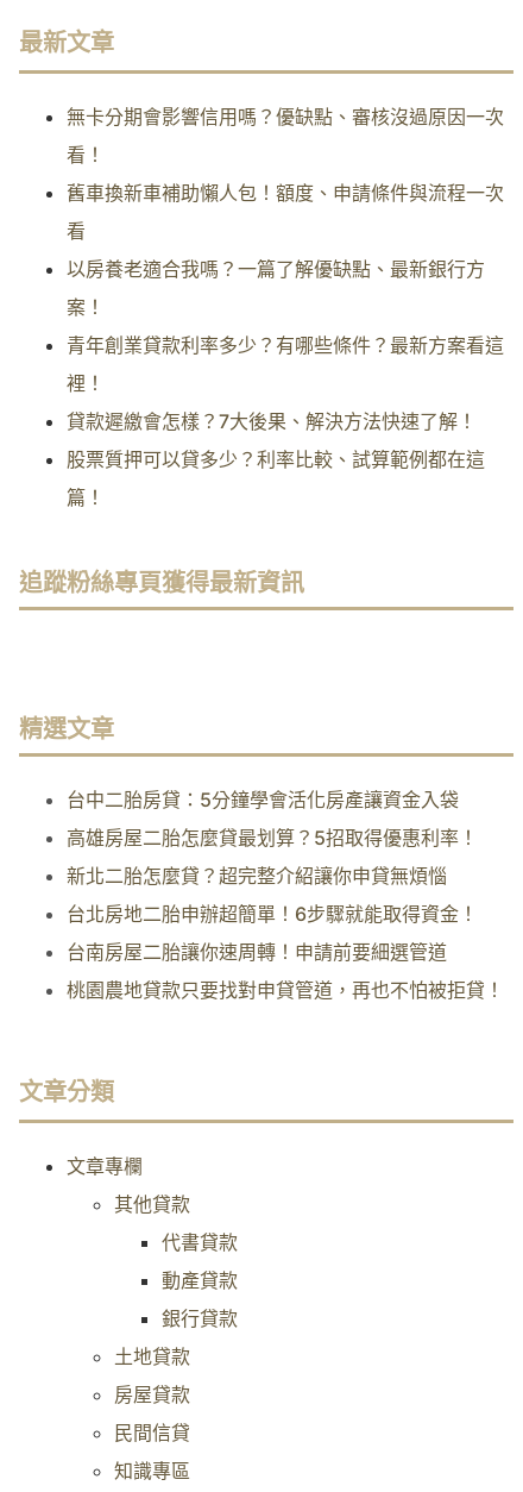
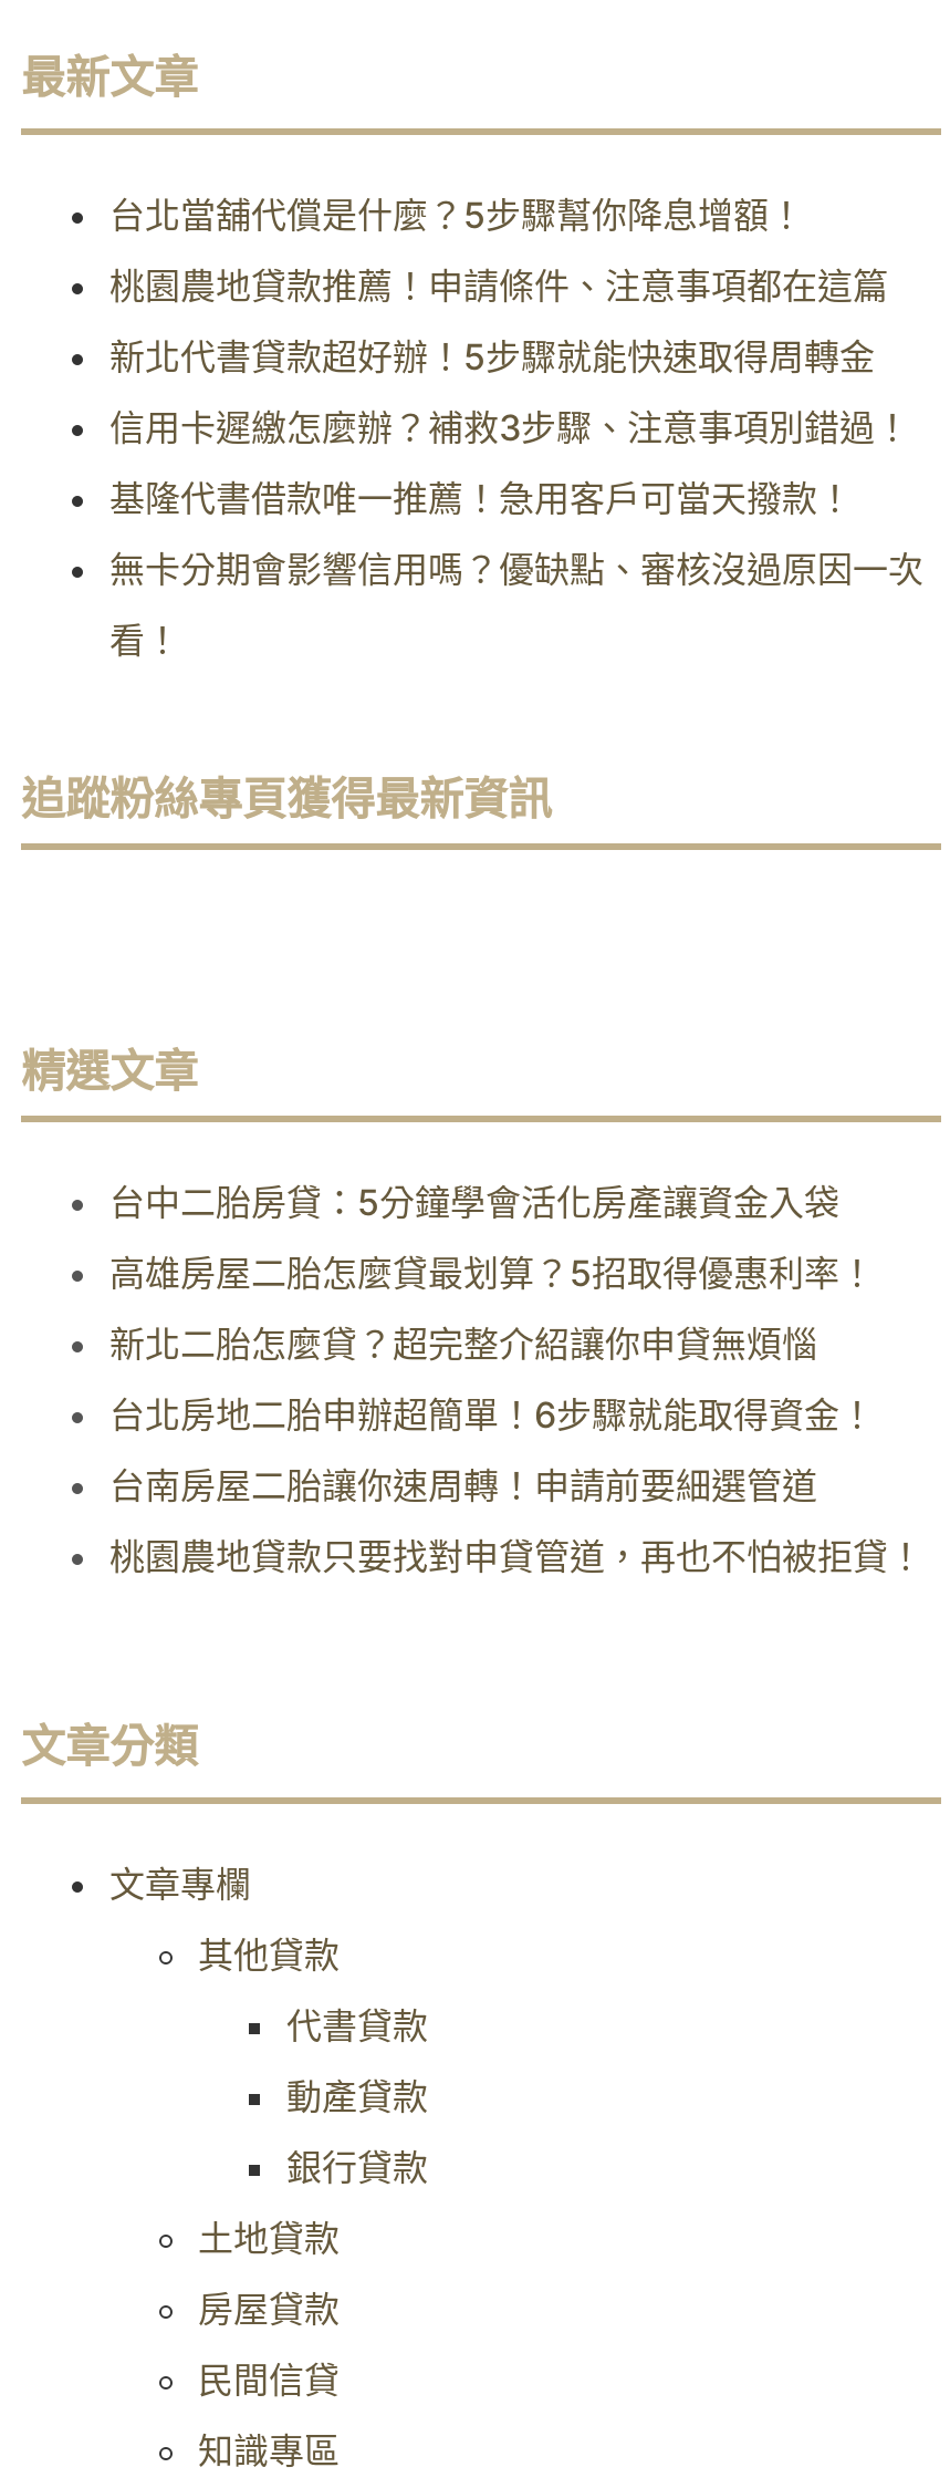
+ 台北當舖代償是什麼？5步驟幫你降息增額！
+ 桃園農地貸款推薦！申請條件、注意事項都在這篇
+ 新北代書貸款超好辦！5步驟就能快速取得周轉金
+ 信用卡遲繳怎麼辦？補救3步驟、注意事項別錯過！
+ 基隆代書借款唯一推薦！急用客戶可當天撥款！

moved down: 無卡分期會影響信用嗎？優缺點、審核沒過原因一次 | 看！

- 舊車換新車補助懶人包！額度、申請條件與流程一次
- 看
- 以房養老適合我嗎？一篇了解優缺點、最新銀行方
- 案！
- 青年創業貸款利率多少？有哪些條件？最新方案看這
- 裡！
- 貸款遲繳會怎樣？7大後果、解決方法快速了解！
- 股票質押可以貸多少？利率比較、試算範例都在這
- 篇！
